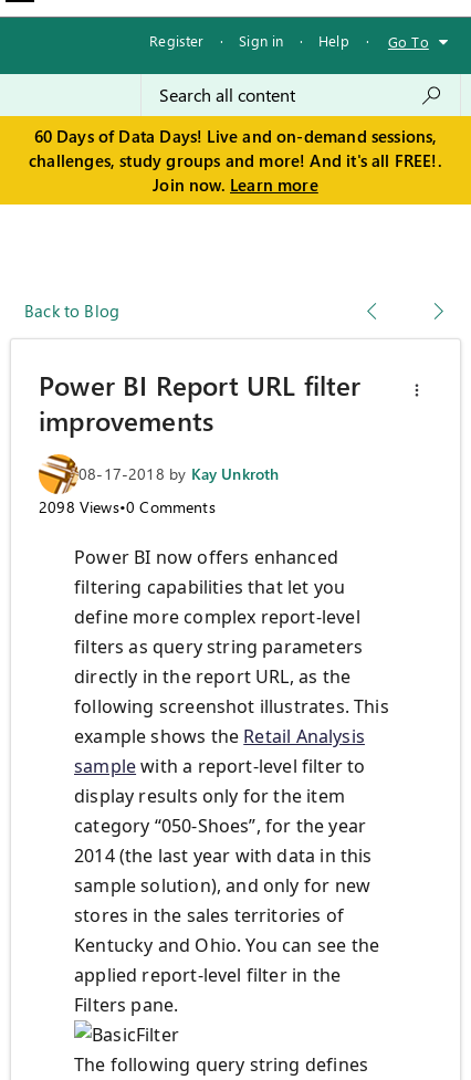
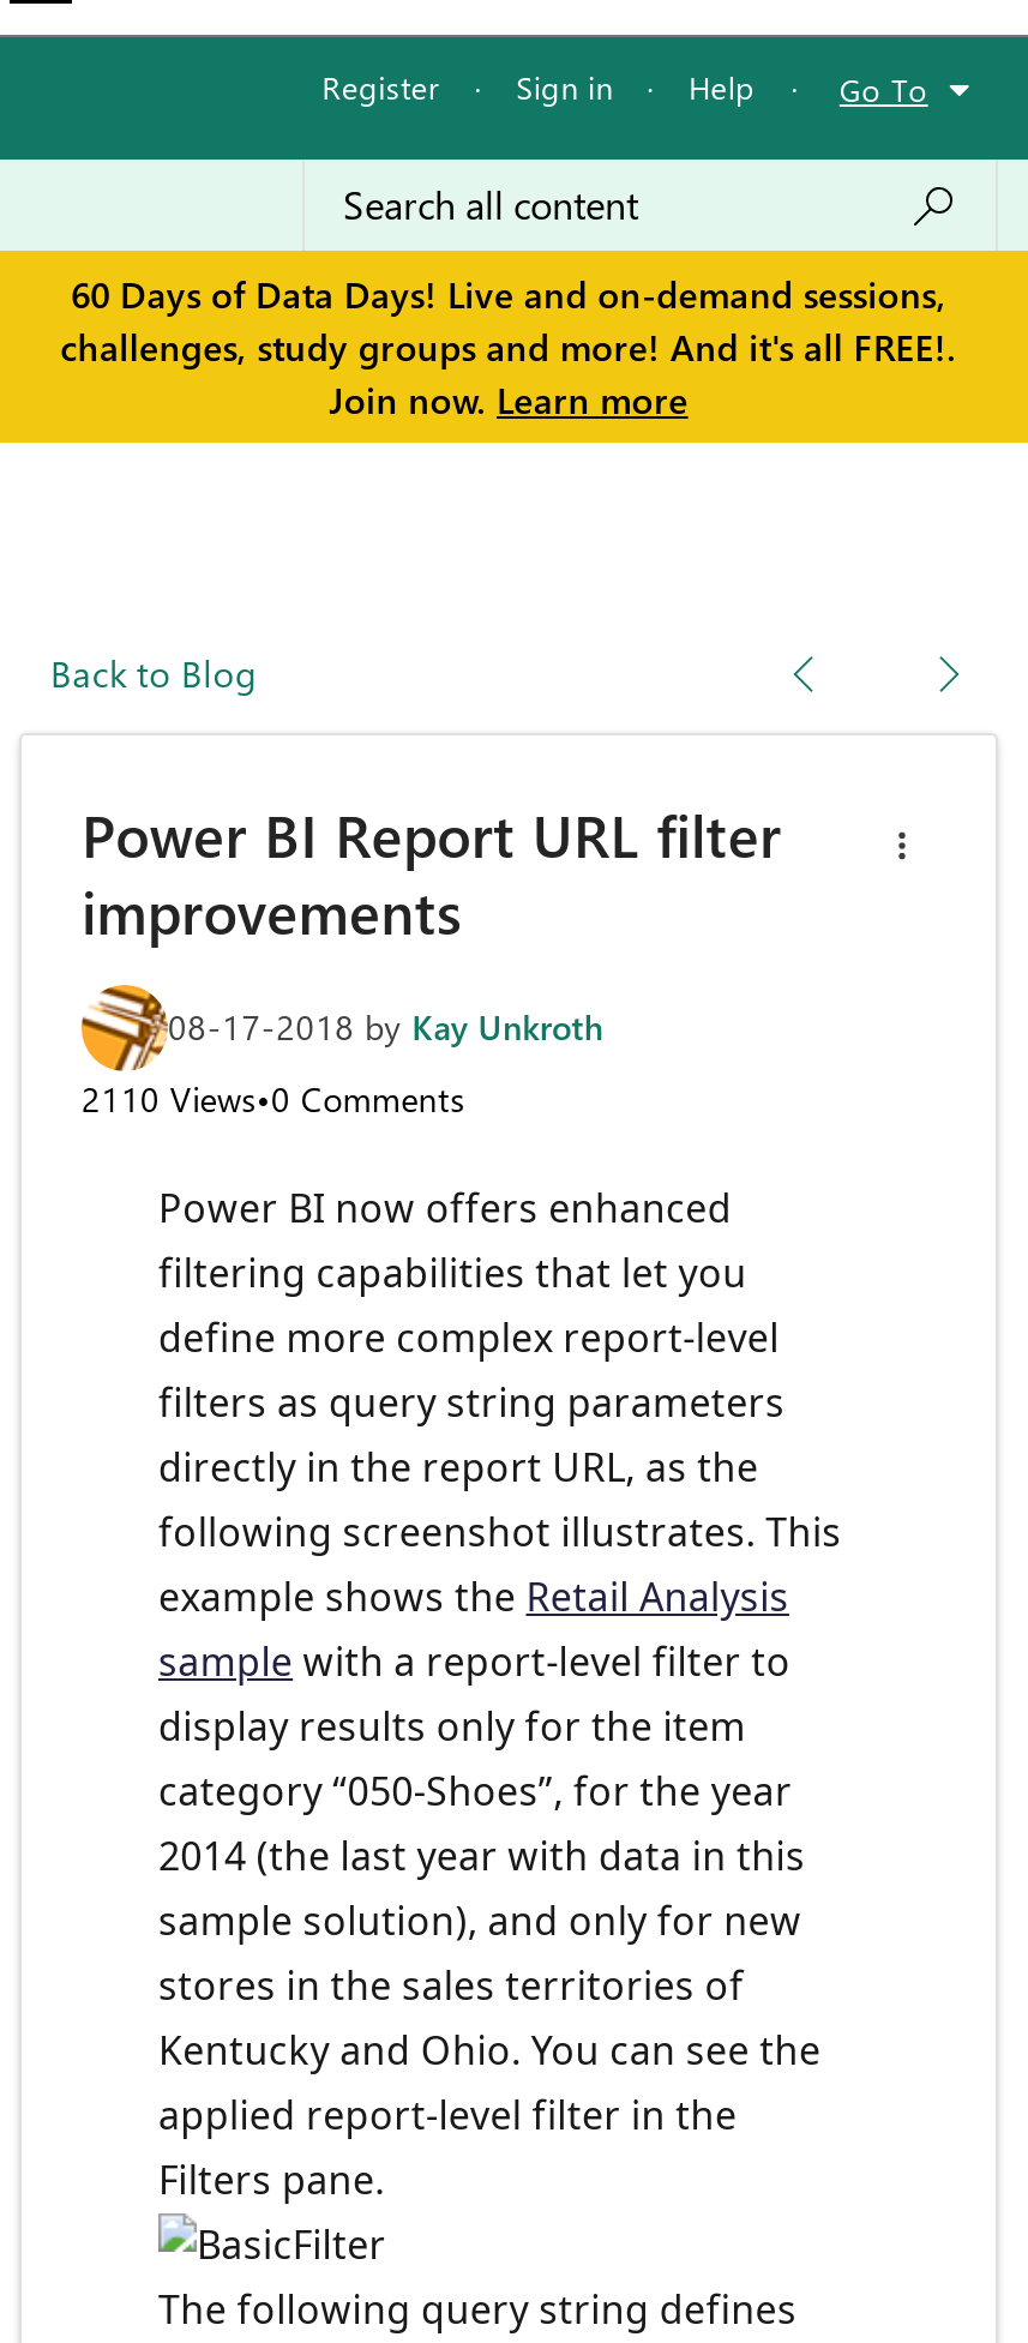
- 2098 Views•0 Comments
+ 2110 Views•0 Comments
